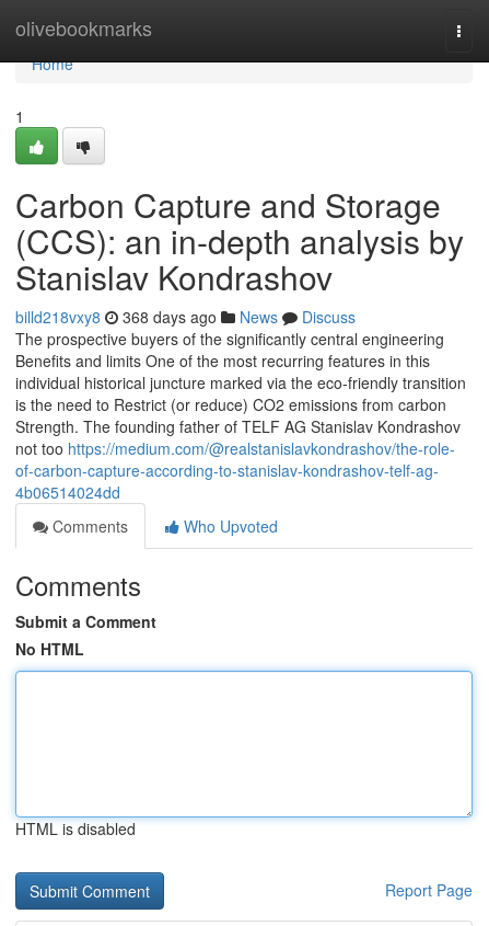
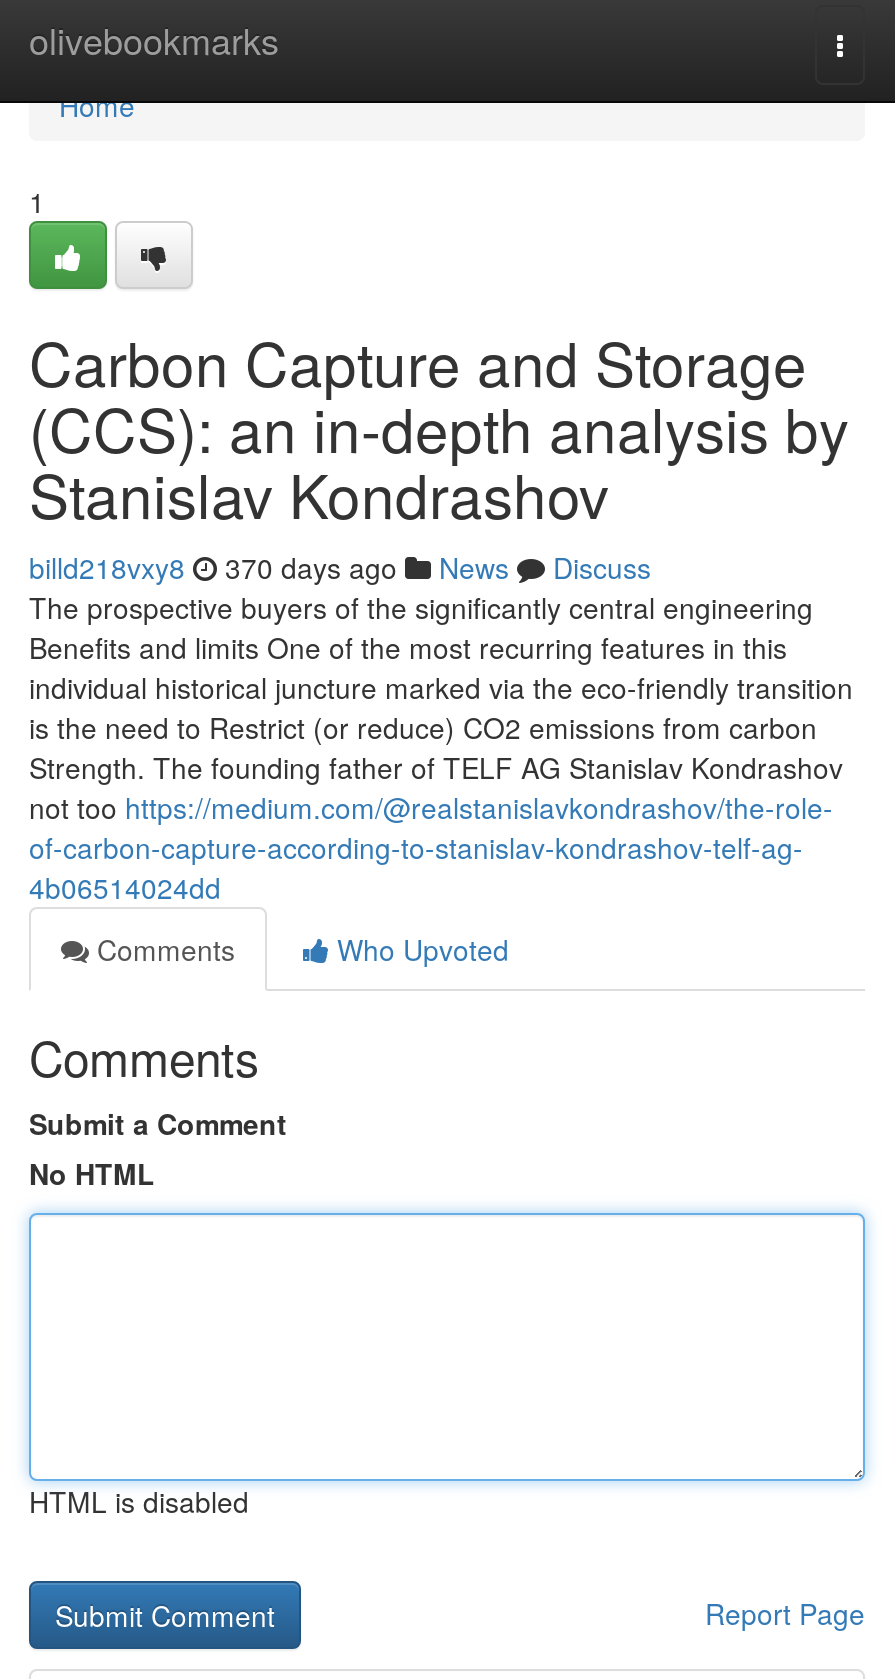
- billd218vxy8 368 days ago News Discuss
+ billd218vxy8 370 days ago News Discuss
